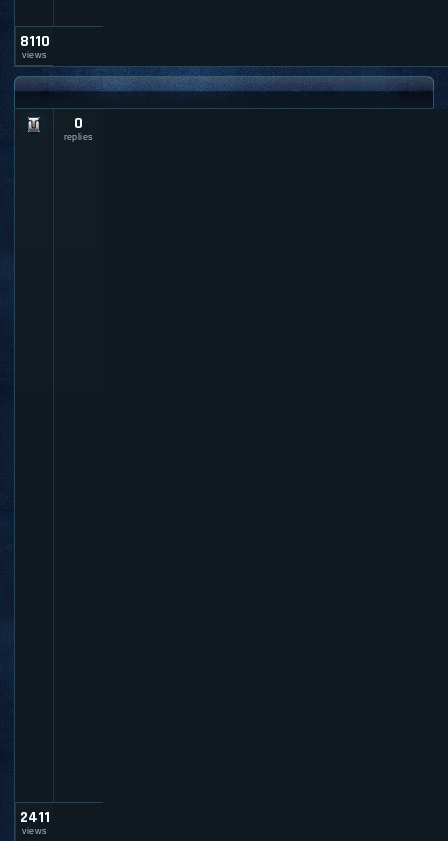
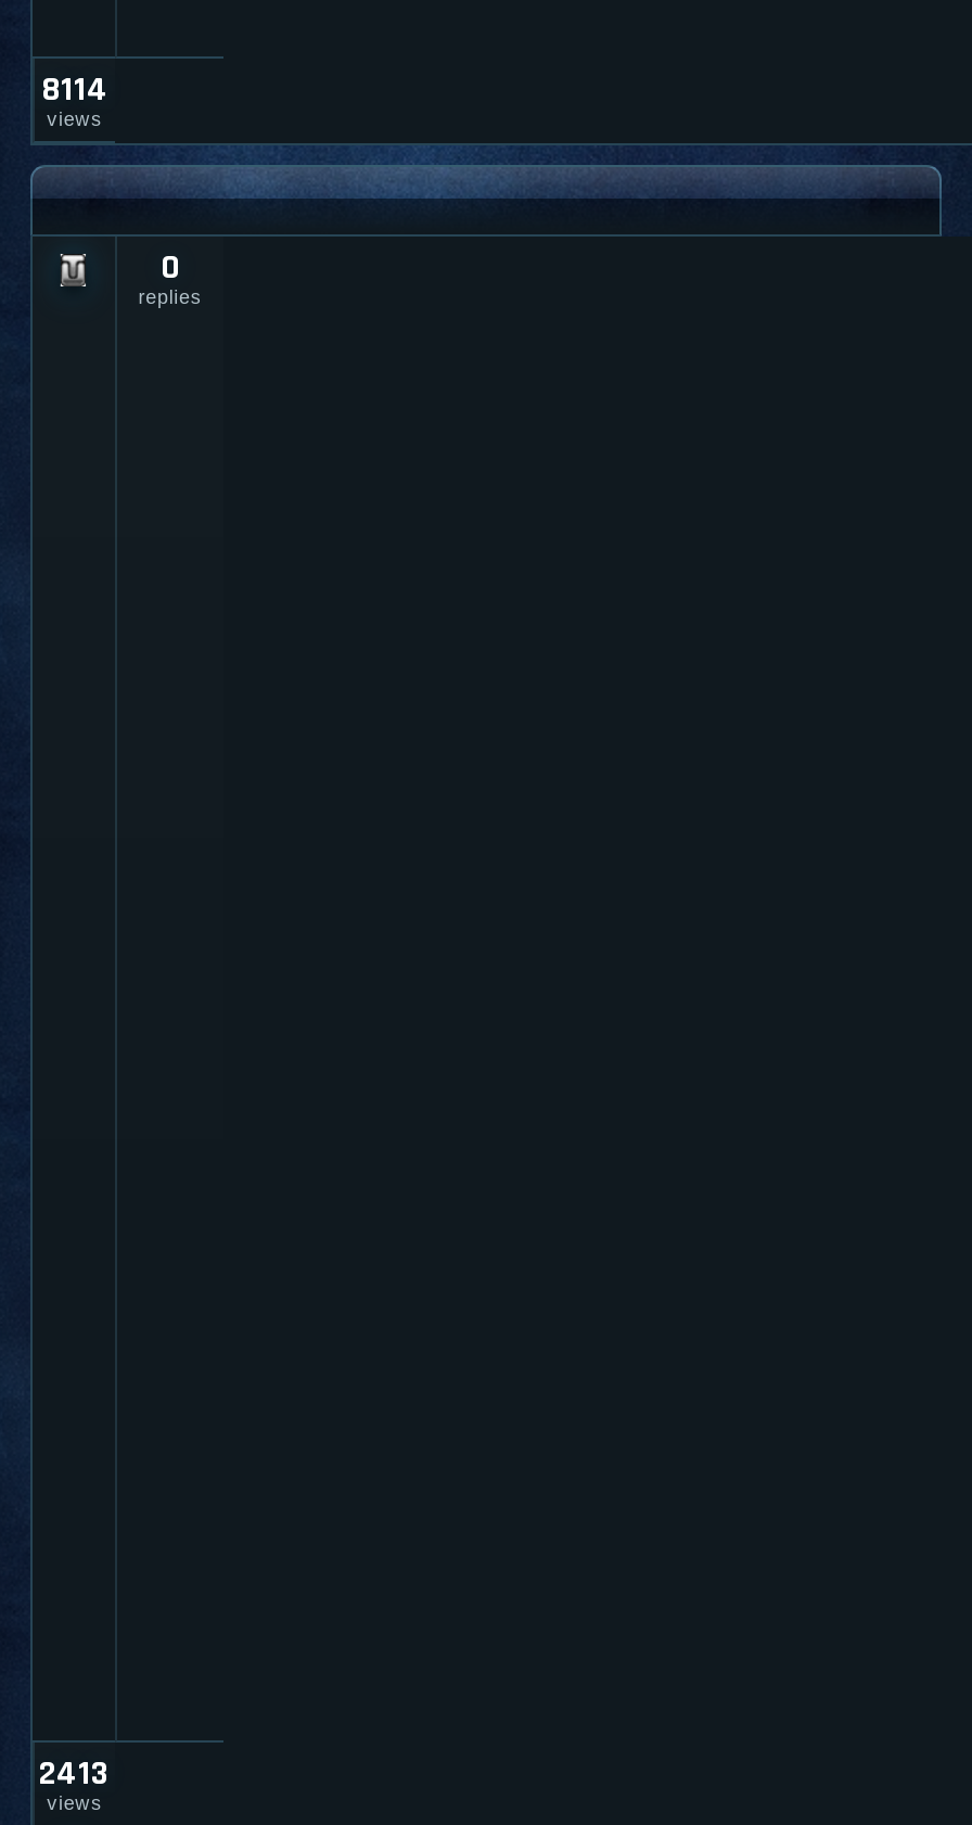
- 8110
+ 8114

- 2411
+ 2413
